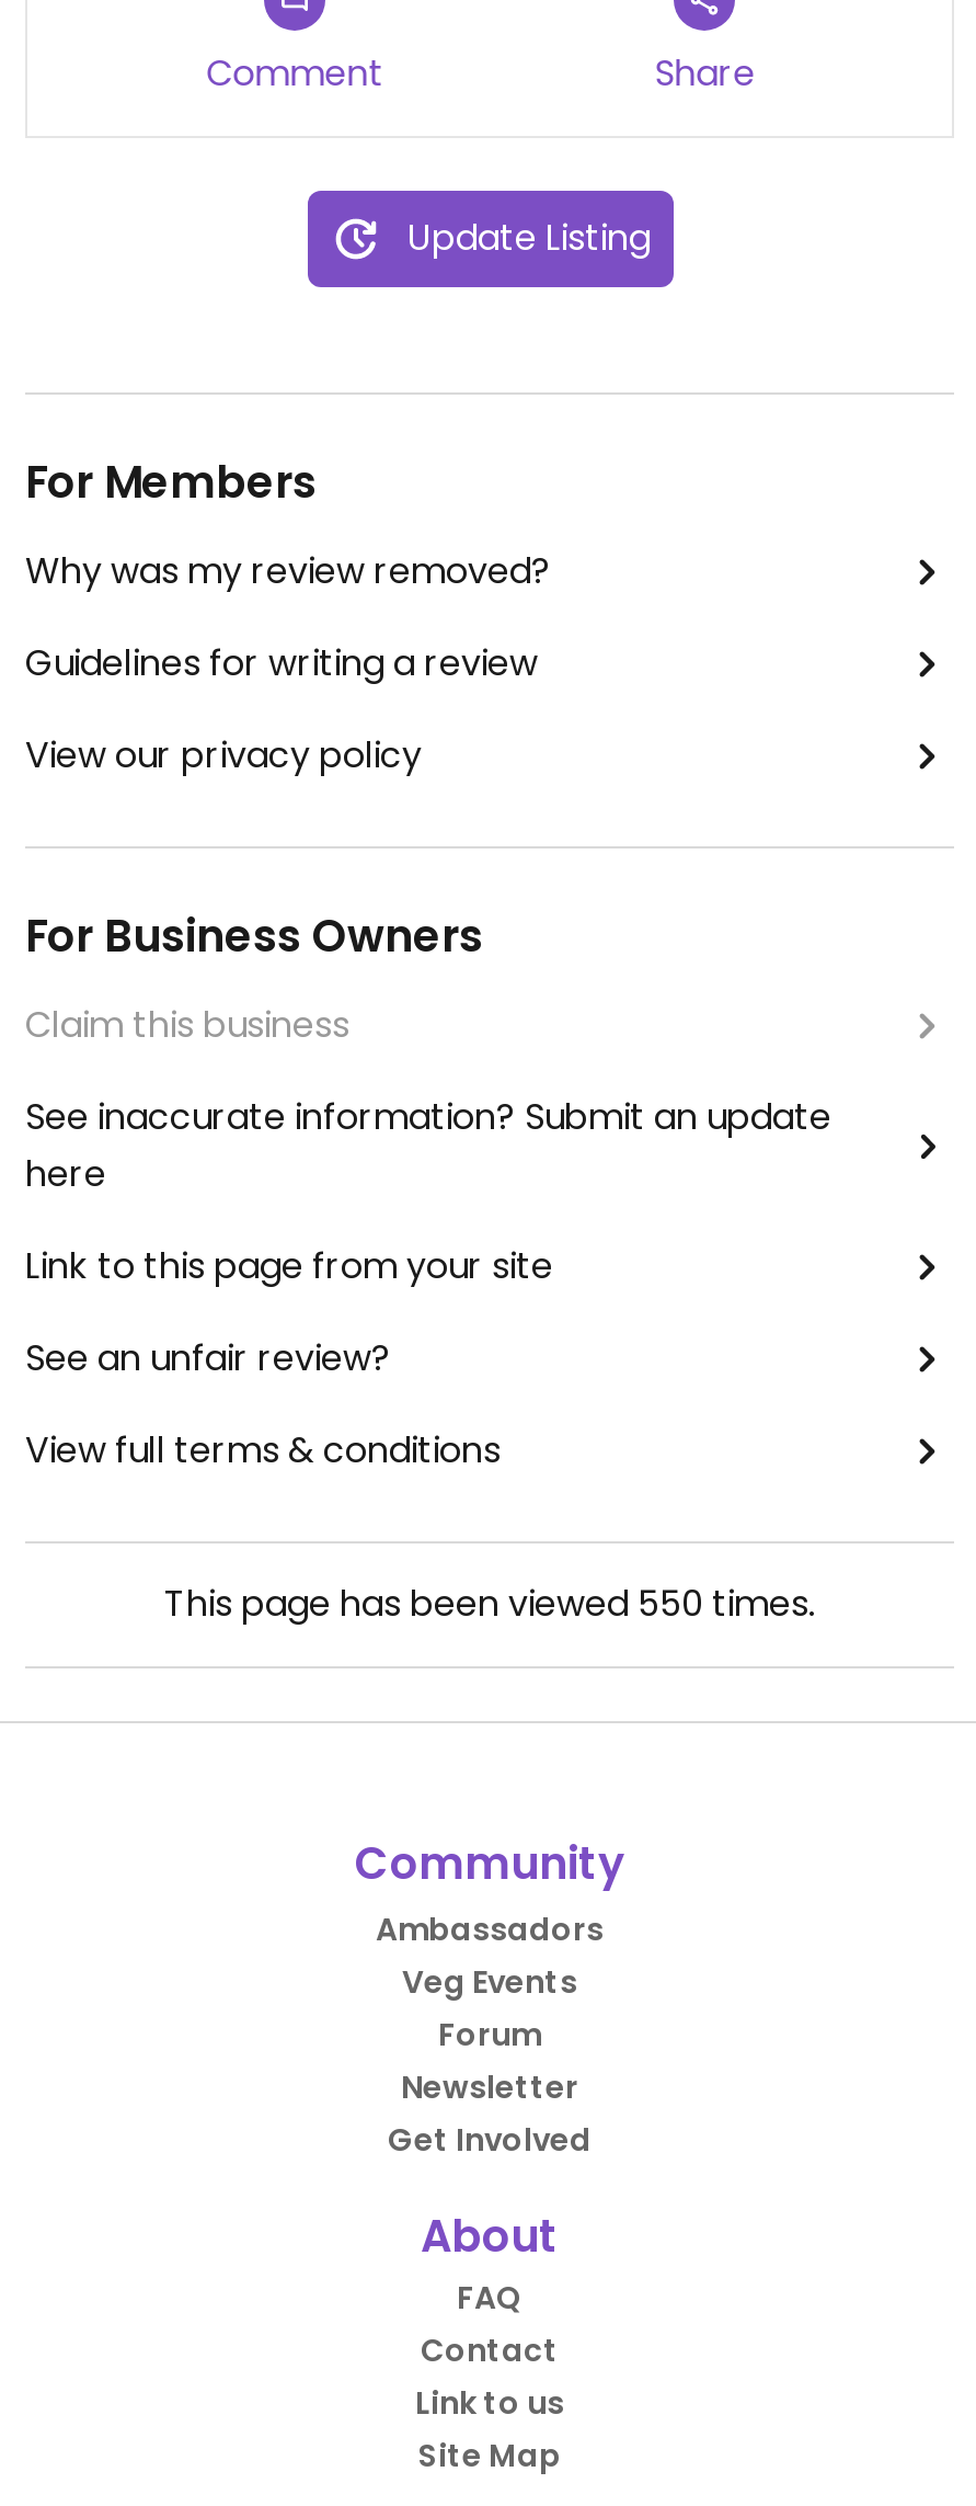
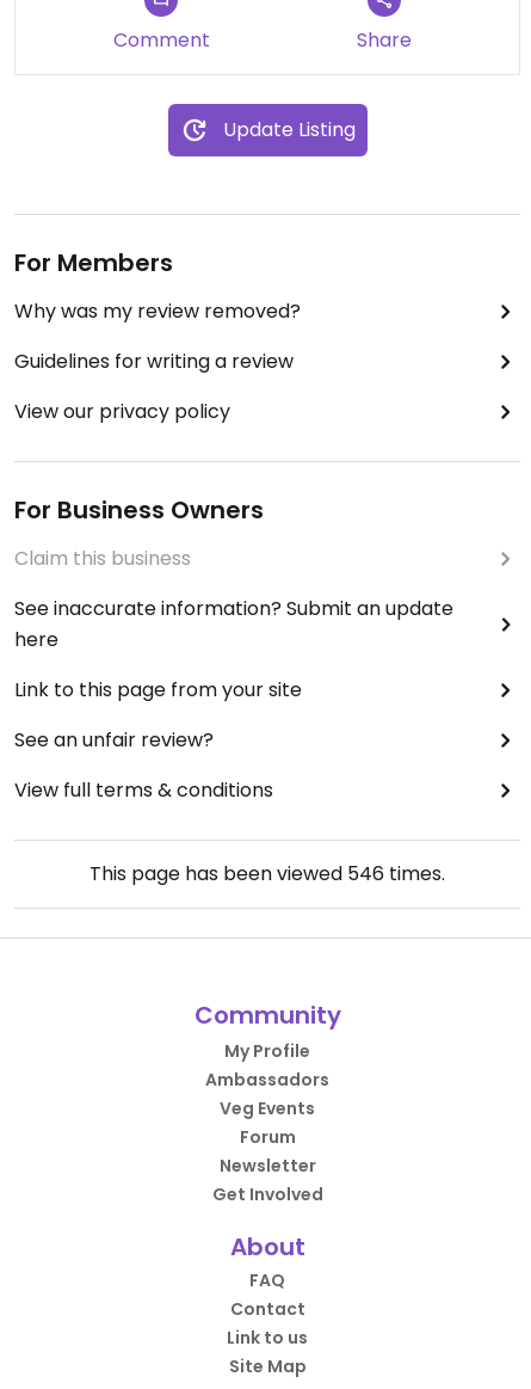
- This page has been viewed 550 times.
+ This page has been viewed 546 times.

+ My Profile
